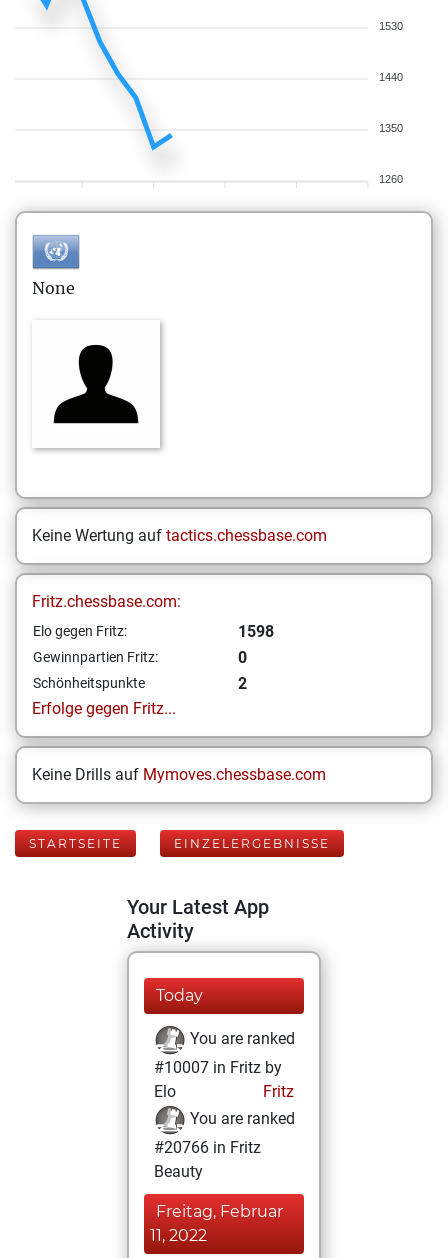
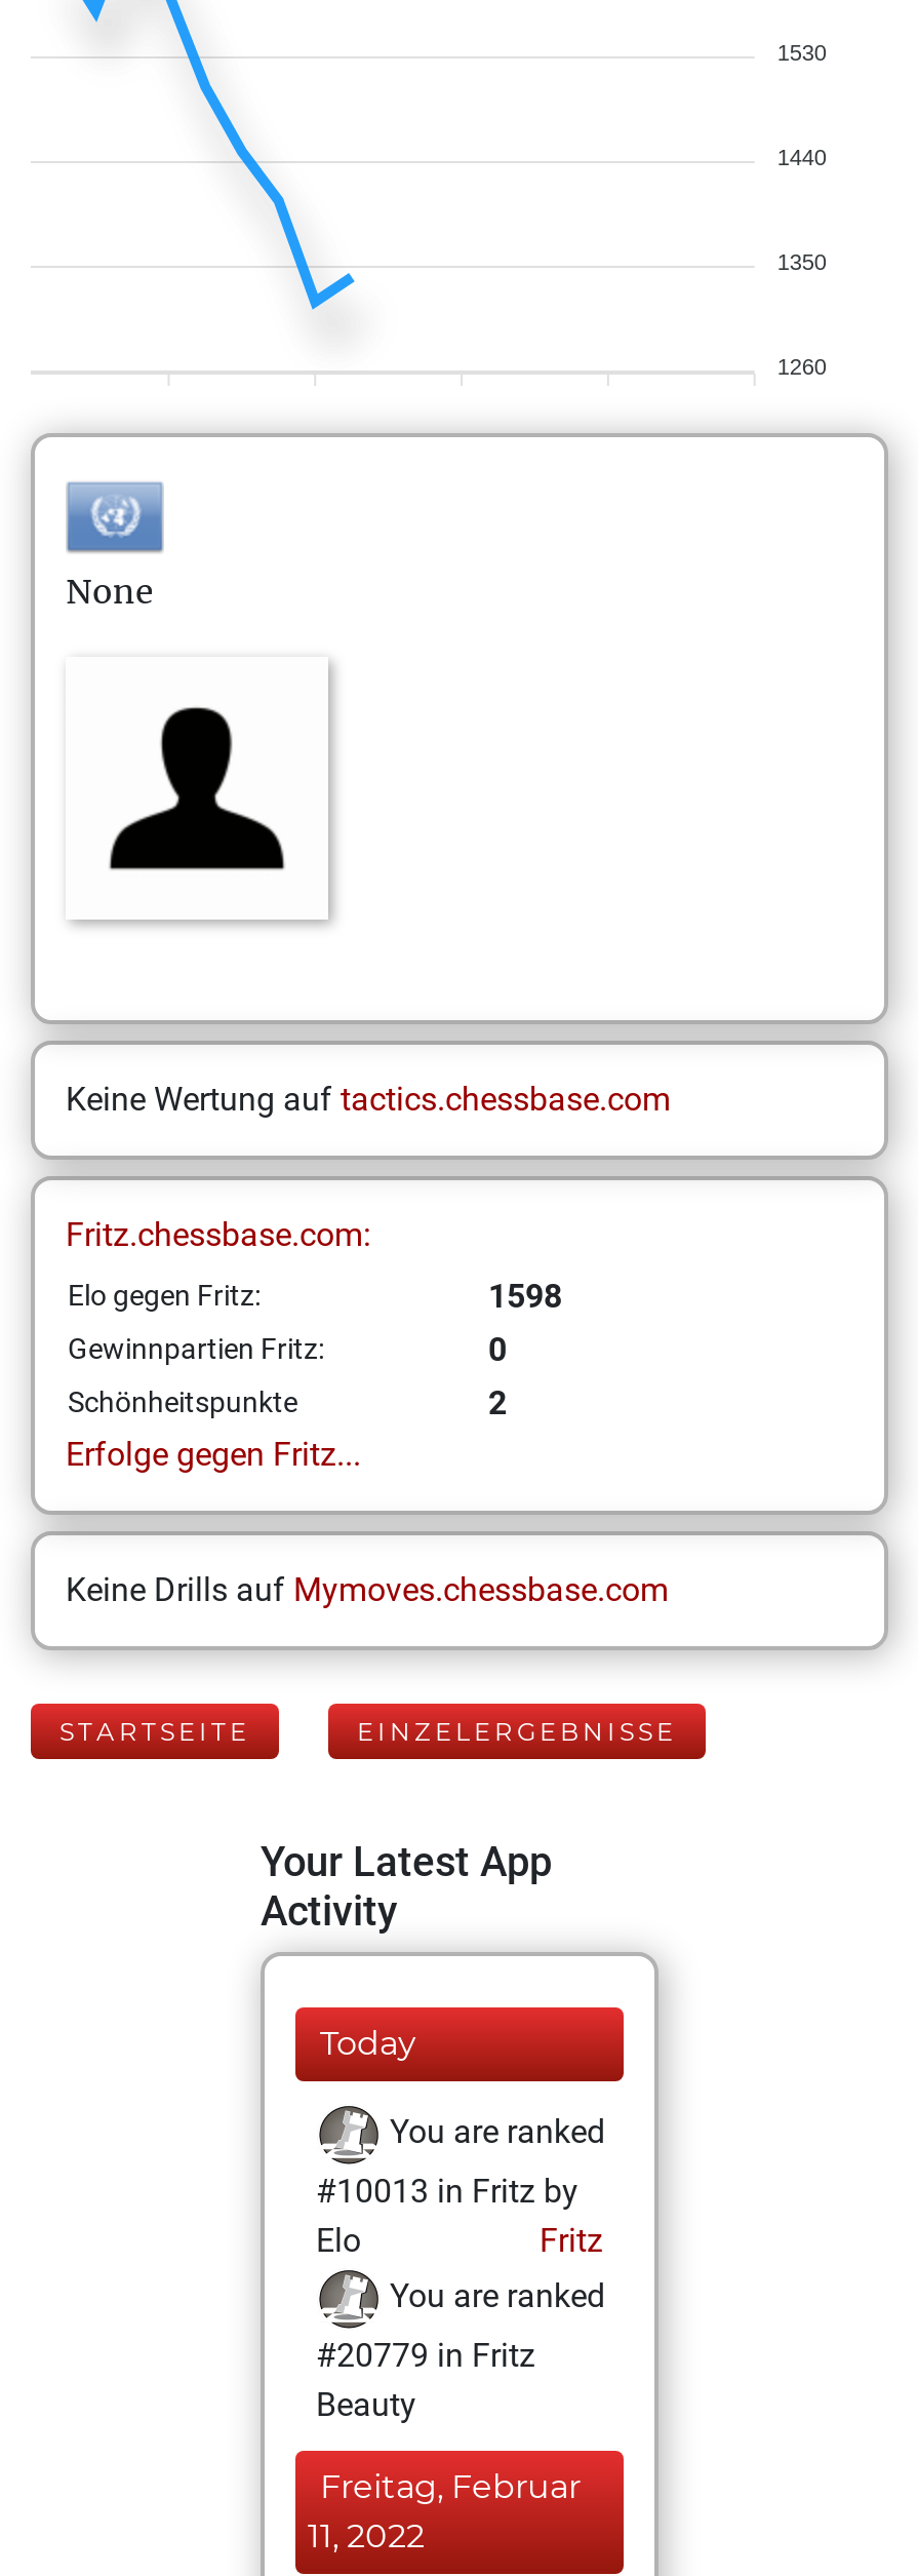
- #10007 in Fritz by
+ #10013 in Fritz by

- #20766 in Fritz
+ #20779 in Fritz
